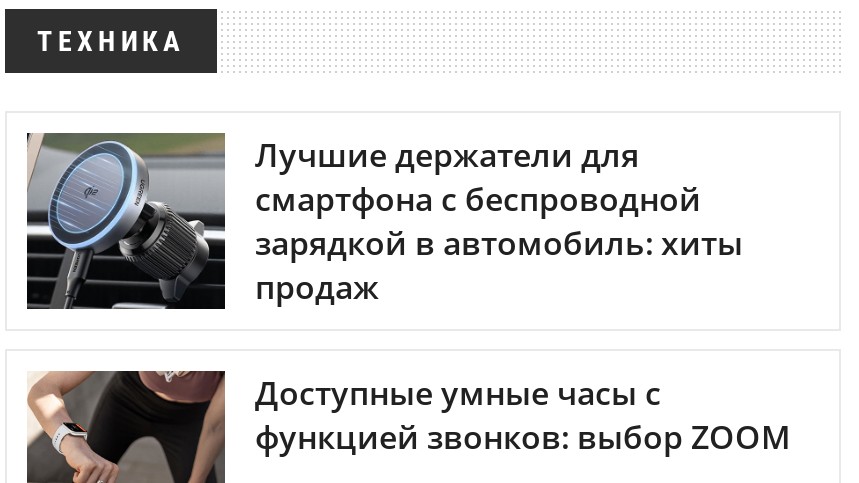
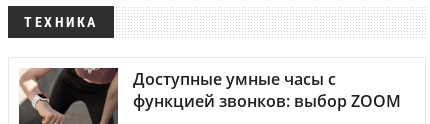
- [image]
- Лучшие держатели для
- смартфона с беспроводной
- зарядкой в автомобиль: хиты
- продаж
